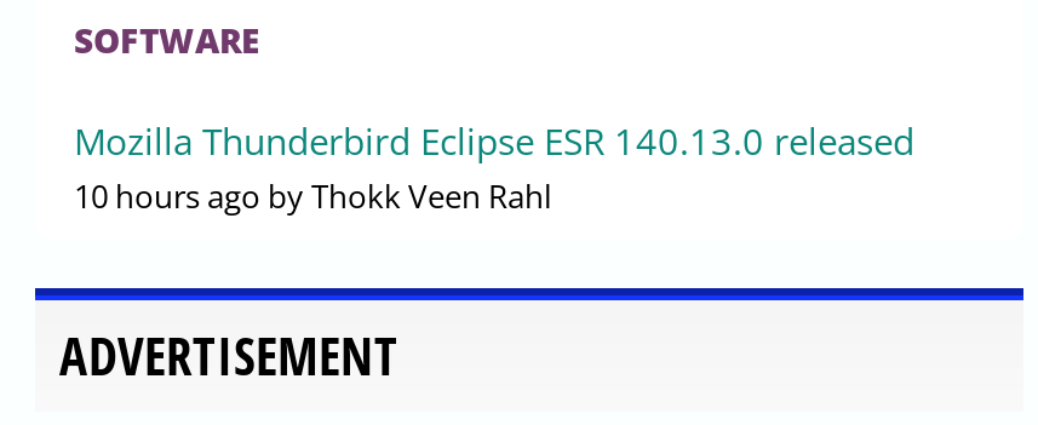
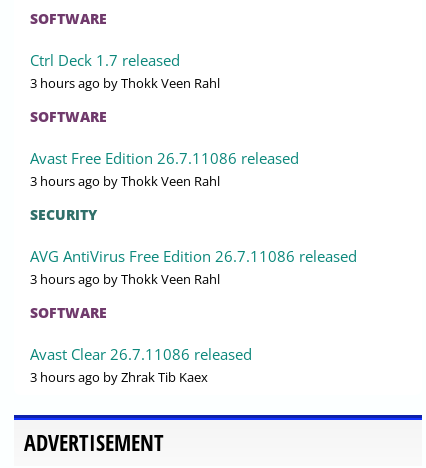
- Mozilla Thunderbird Eclipse ESR 140.13.0 released
- 10 hours ago by Thokk Veen Rahl
+ Ctrl Deck 1.7 released
+ 3 hours ago by Thokk Veen Rahl
+ SOFTWARE
+ Avast Free Edition 26.7.11086 released
+ 3 hours ago by Thokk Veen Rahl
+ SECURITY
+ AVG AntiVirus Free Edition 26.7.11086 released
+ 3 hours ago by Thokk Veen Rahl
+ SOFTWARE
+ Avast Clear 26.7.11086 released
+ 3 hours ago by Zhrak Tib Kaex
